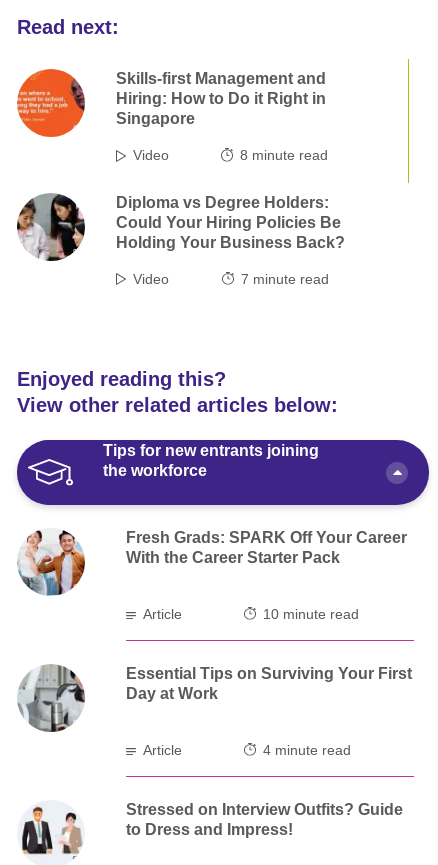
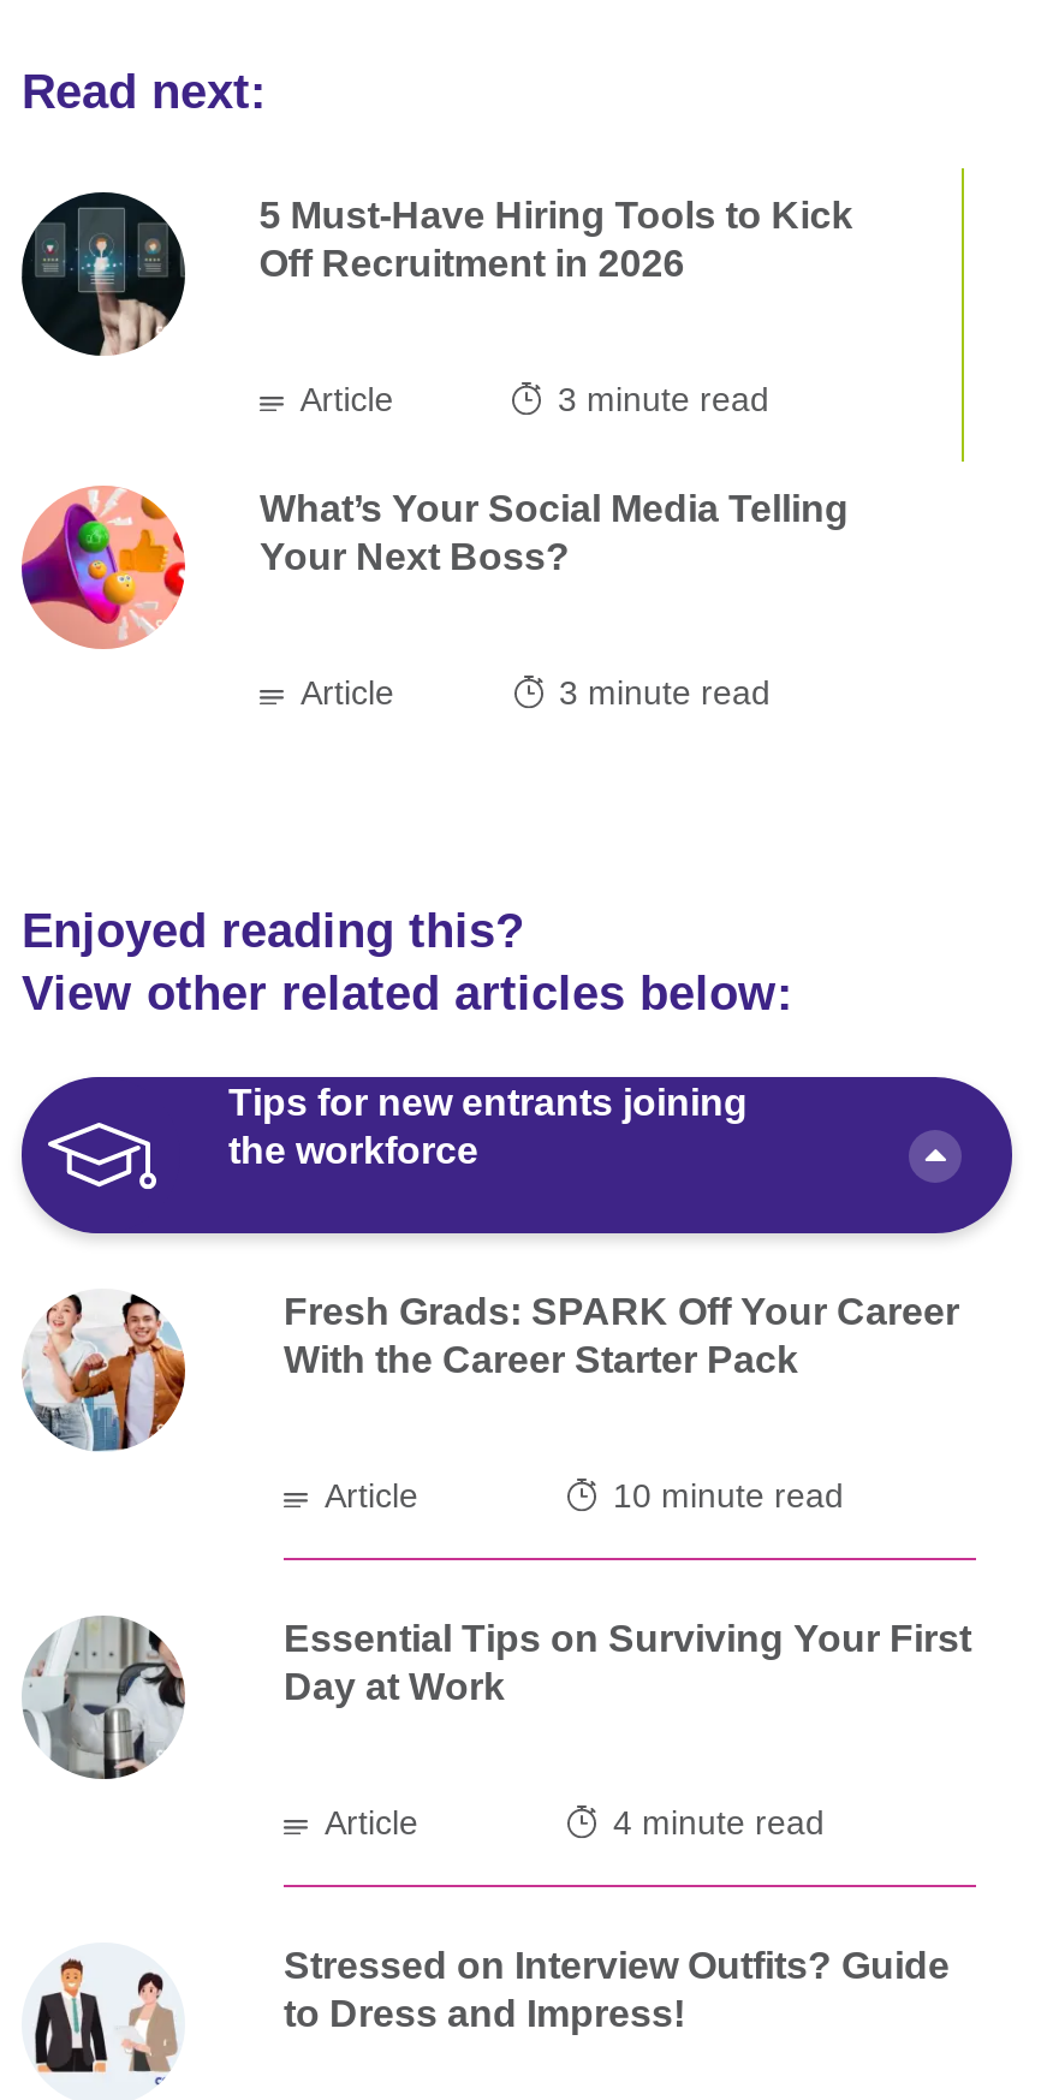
- [image]
- Skills-first Management and
- Hiring: How to Do it Right in
- Singapore
+ [image]
+ 5 Must-Have Hiring Tools to Kick
+ Off Recruitment in 2026

- Video
- 8 minute read
+ Article
+ 3 minute read

- [image]
- Diploma vs Degree Holders:
- Could Your Hiring Policies Be
- Holding Your Business Back?
+ [image]
+ What’s Your Social Media Telling
+ Your Next Boss?

- Video
- 7 minute read
+ Article
+ 3 minute read
